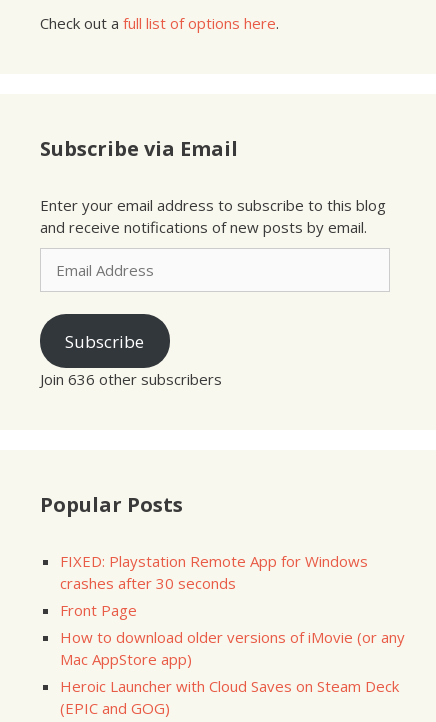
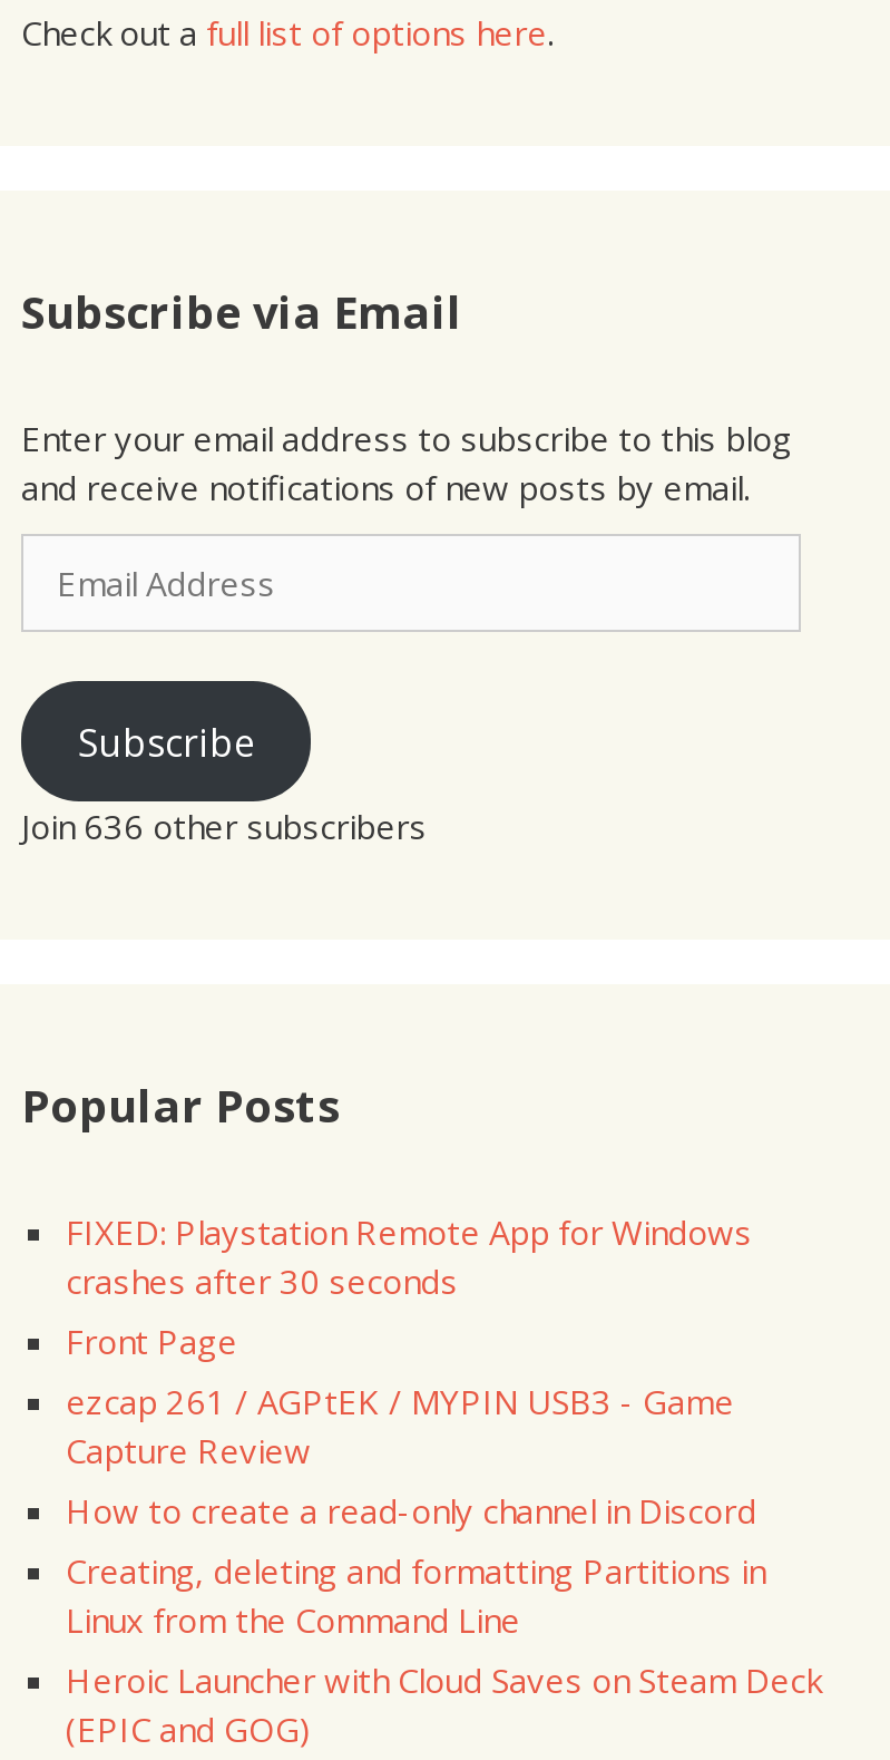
- How to download older versions of iMovie (or any
- Mac AppStore app)
+ ezcap 261 / AGPtEK / MYPIN USB3 - Game
+ Capture Review
+ How to create a read-only channel in Discord
+ Creating, deleting and formatting Partitions in
+ Linux from the Command Line
